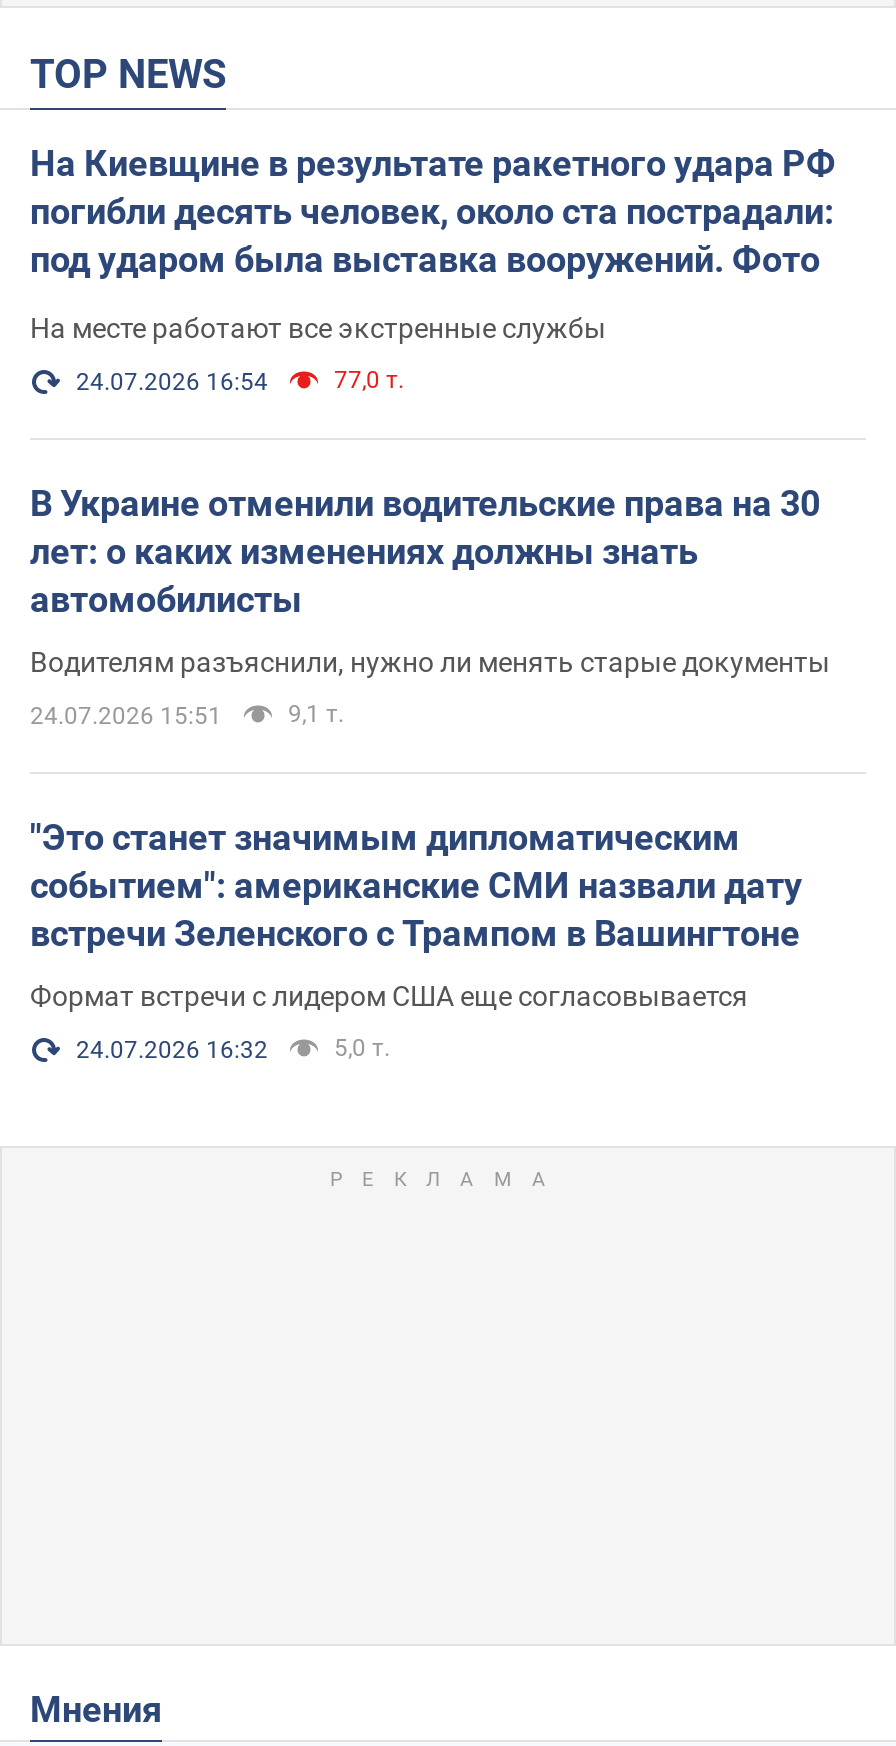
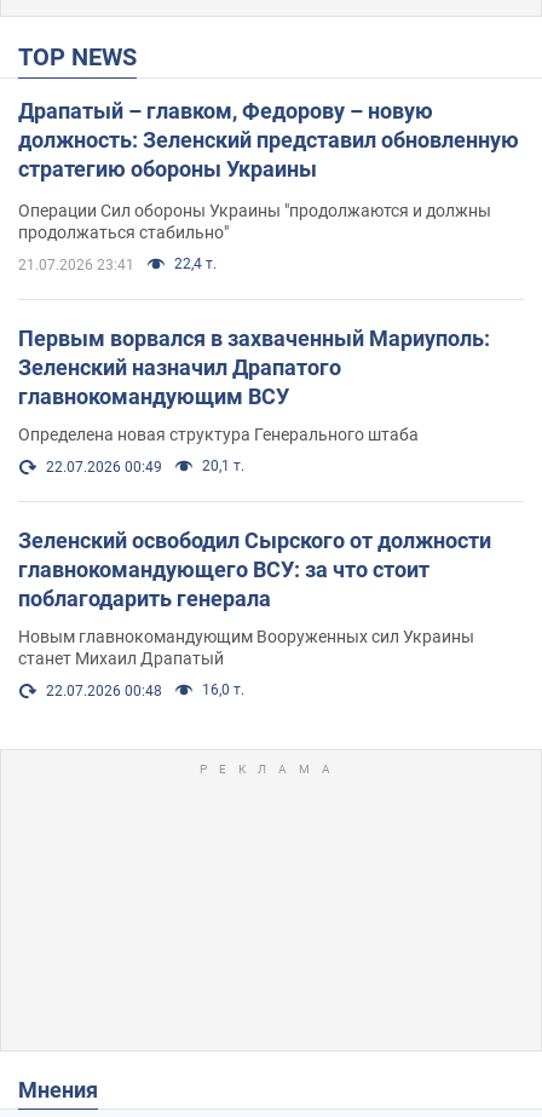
- На Киевщине в результате ракетного удара РФ
- погибли десять человек, около ста пострадали:
- под ударом была выставка вооружений. Фото
+ Драпатый – главком, Федорову – новую
+ должность: Зеленский представил обновленную
+ стратегию обороны Украины

- На месте работают все экстренные службы
+ Операции Сил обороны Украины "продолжаются и должны
+ продолжаться стабильно"

- 24.07.2026 16:54
- 77,0 т.
+ 21.07.2026 23:41
+ 22,4 т.

- В Украине отменили водительские права на 30
- лет: о каких изменениях должны знать
- автомобилисты
+ Первым ворвался в захваченный Мариуполь:
+ Зеленский назначил Драпатого
+ главнокомандующим ВСУ

- Водителям разъяснили, нужно ли менять старые документы
+ Определена новая структура Генерального штаба

- 24.07.2026 15:51
- 9,1 т.
+ 22.07.2026 00:49
+ 20,1 т.

- "Это станет значимым дипломатическим
- событием": американские СМИ назвали дату
- встречи Зеленского с Трампом в Вашингтоне
+ Зеленский освободил Сырского от должности
+ главнокомандующего ВСУ: за что стоит
+ поблагодарить генерала

- Формат встречи с лидером США еще согласовывается
+ Новым главнокомандующим Вооруженных сил Украины
+ станет Михаил Драпатый

- 24.07.2026 16:32
- 5,0 т.
+ 22.07.2026 00:48
+ 16,0 т.
